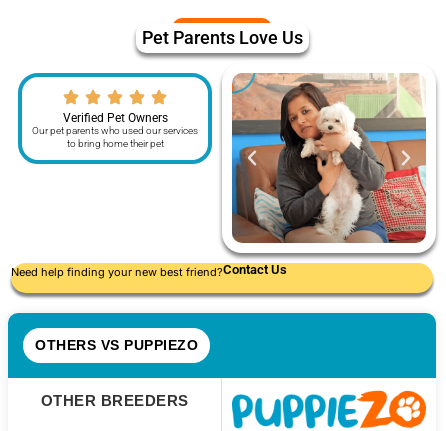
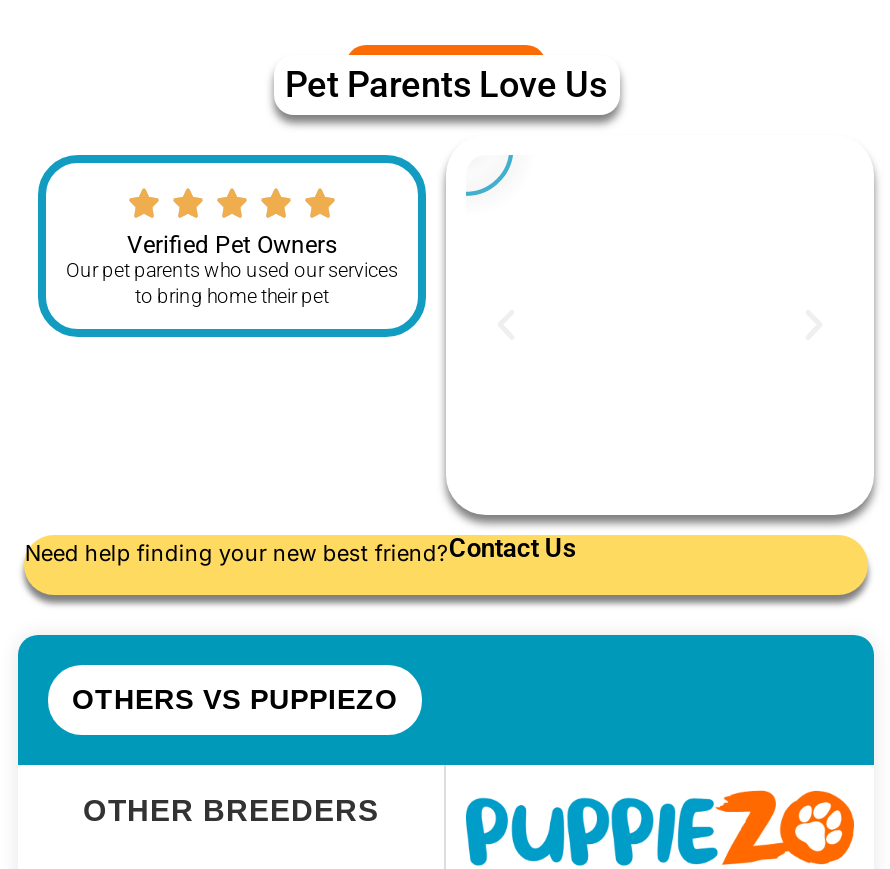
- [image]
